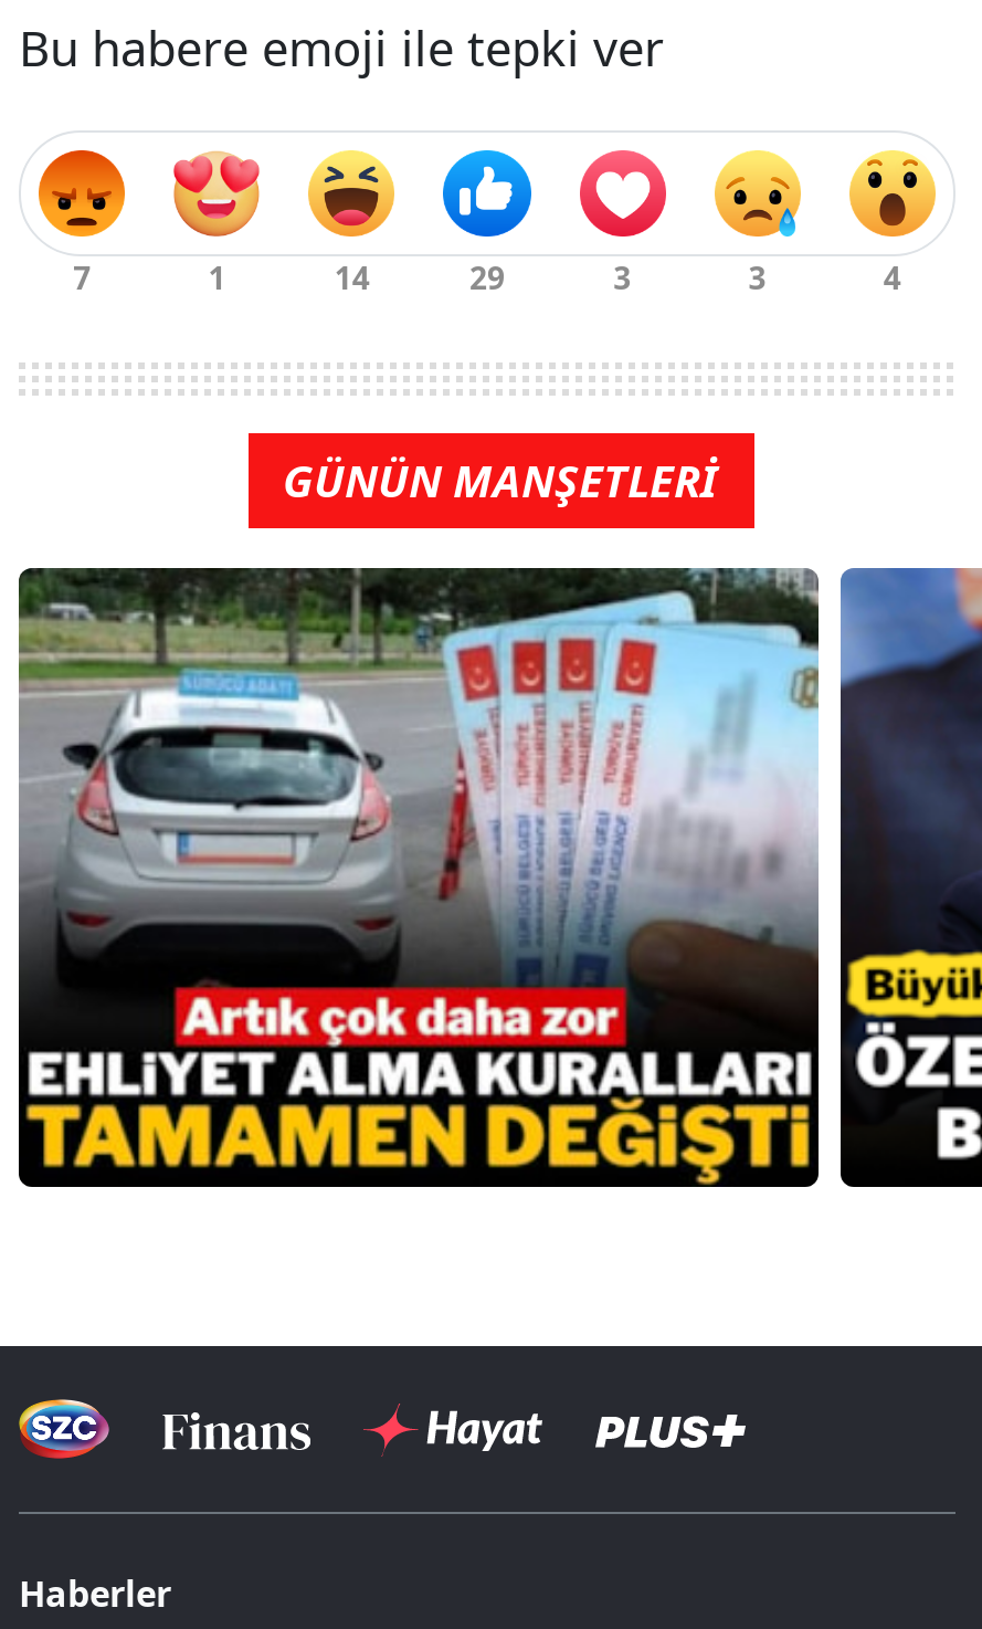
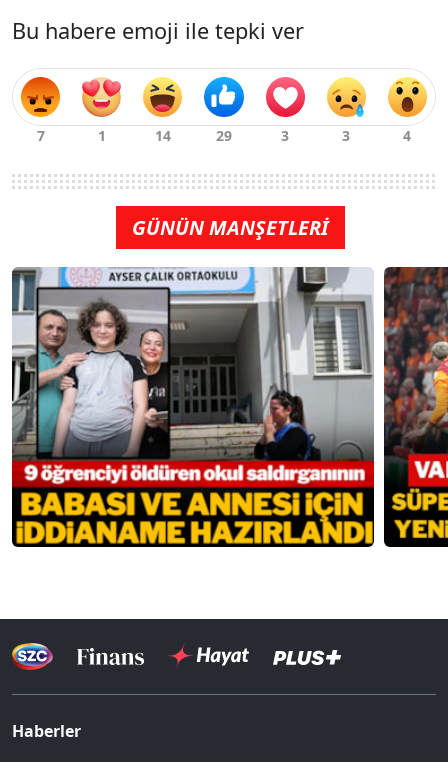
- [image]
+ [image]

- [image]
+ [image]
